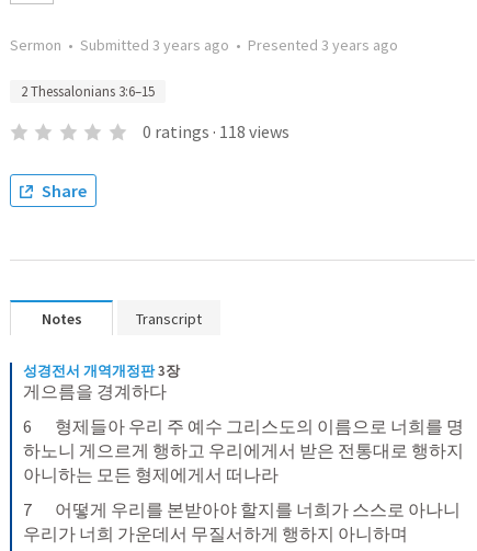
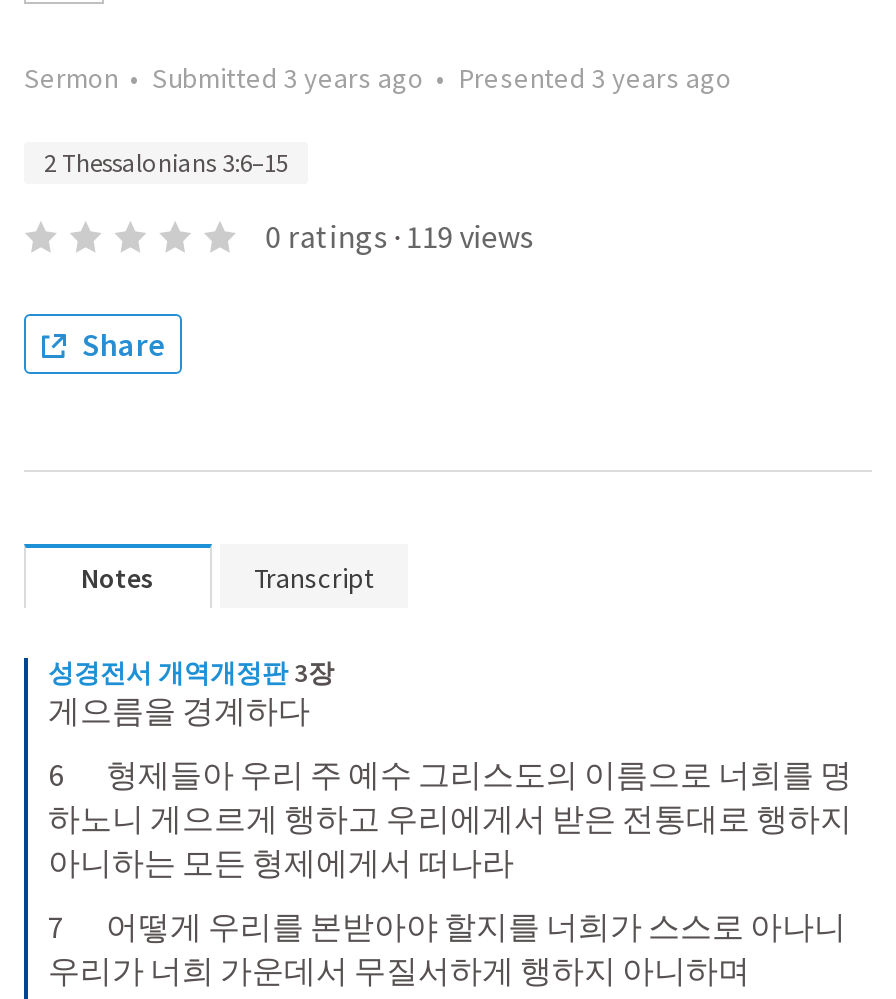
- 0 ratings · 118 views
+ 0 ratings · 119 views
